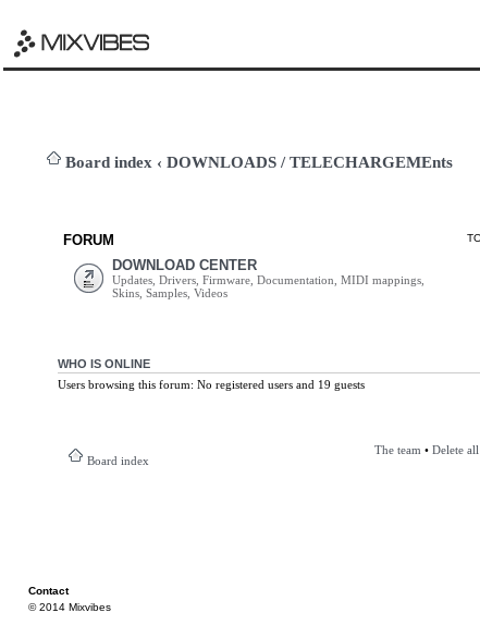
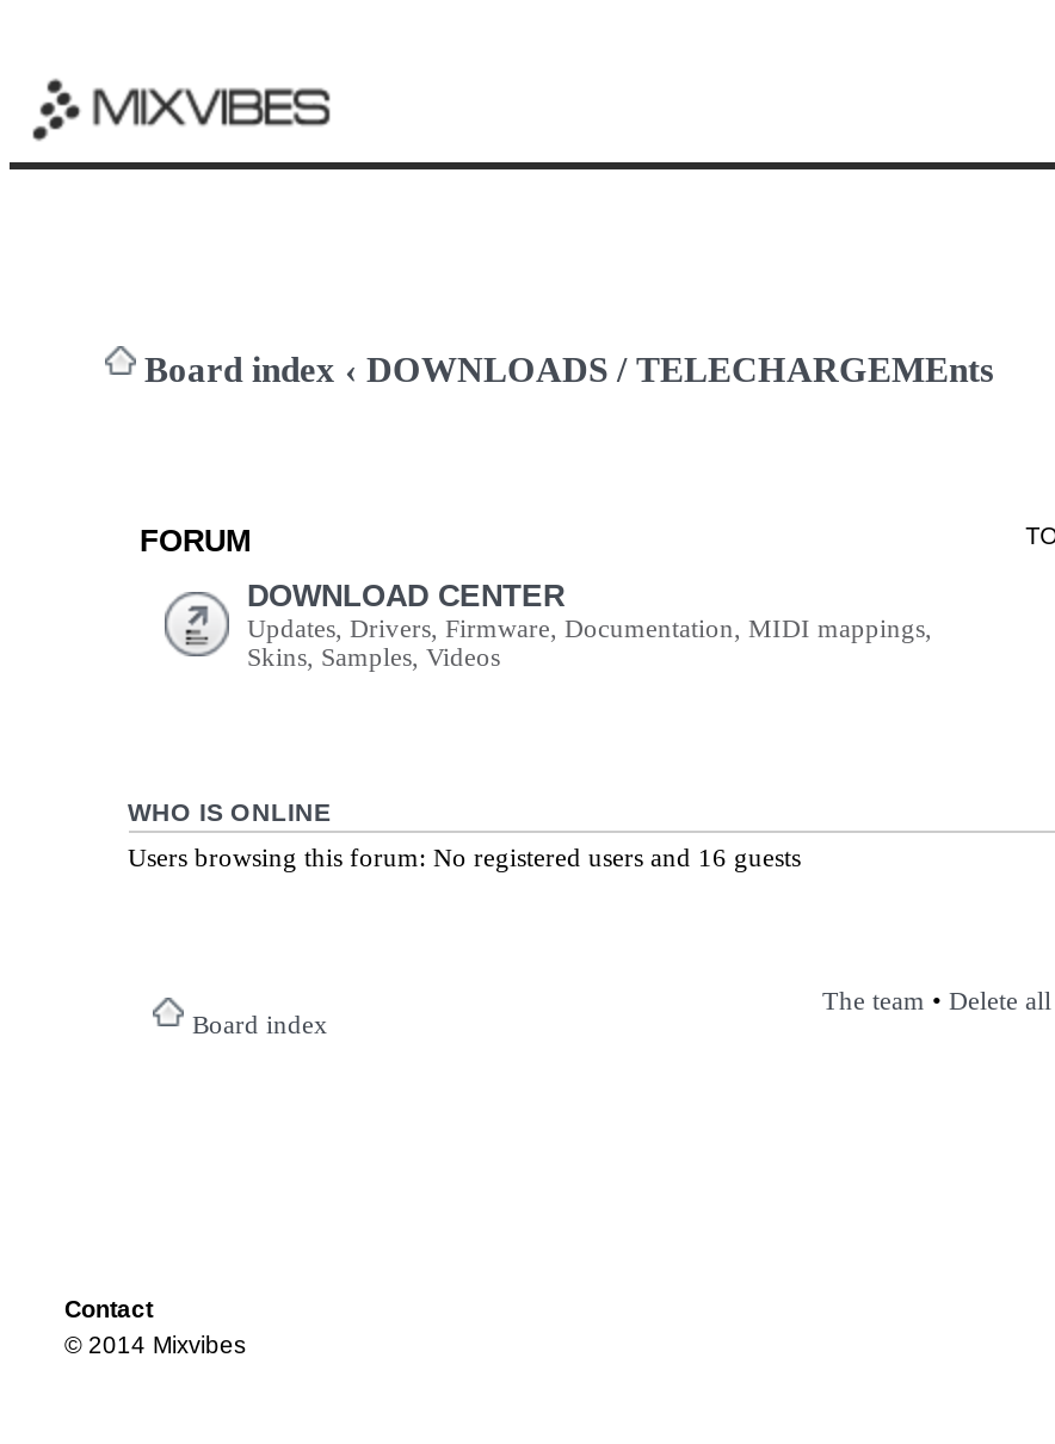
- Users browsing this forum: No registered users and 19 guests
+ Users browsing this forum: No registered users and 16 guests
